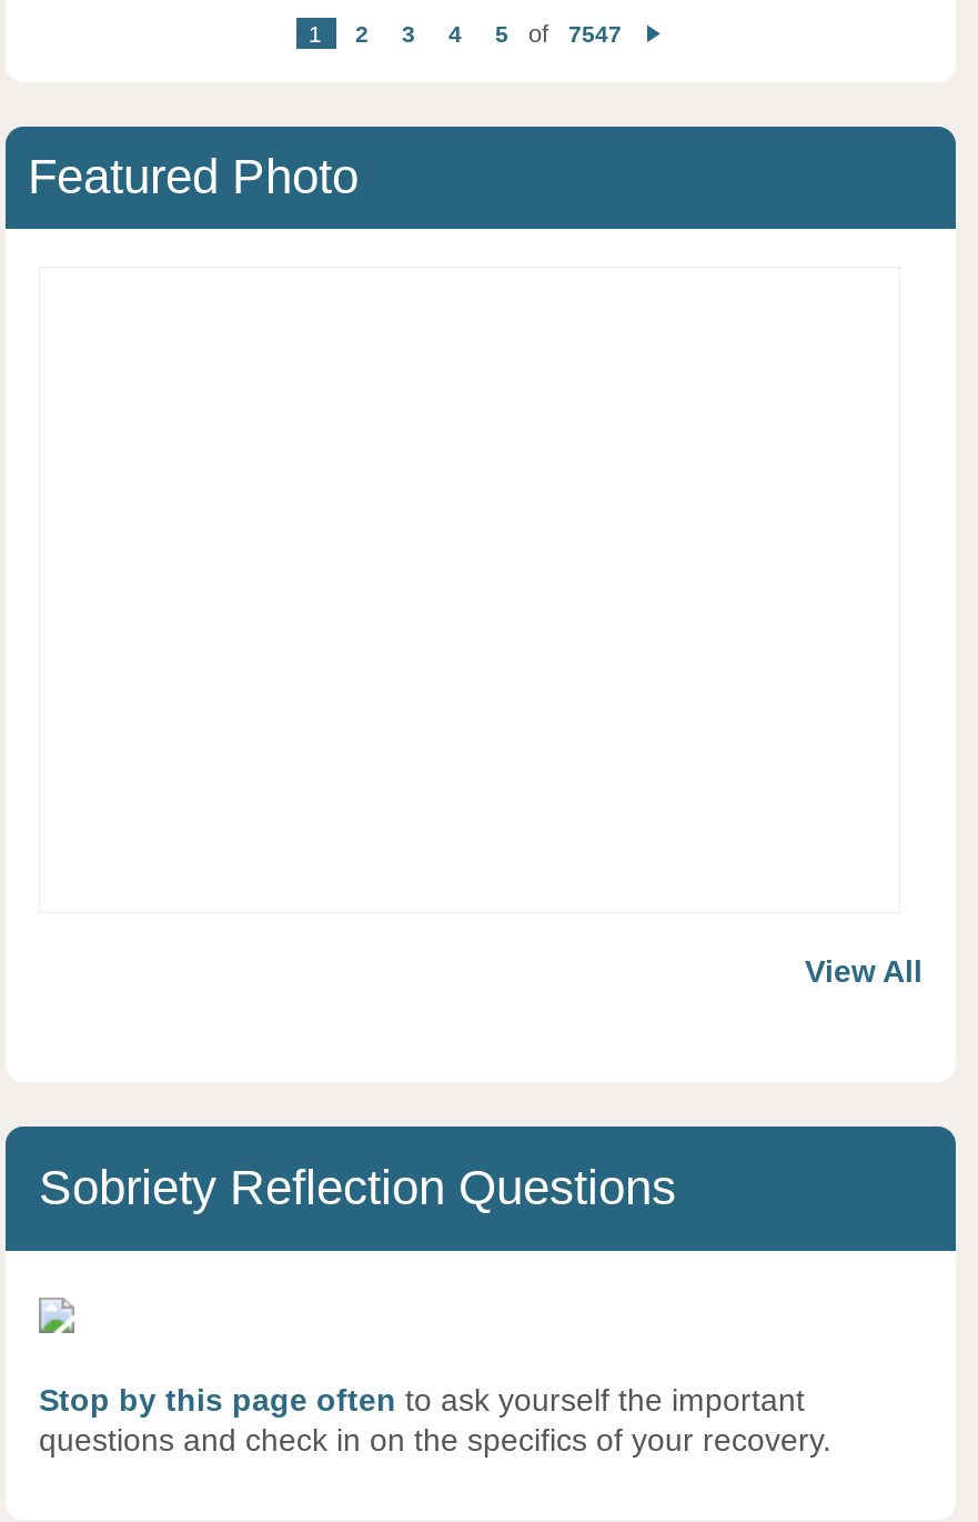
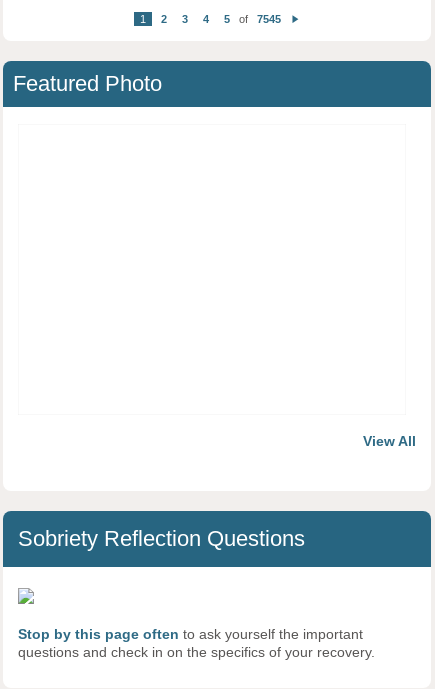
- 1 2 3 4 5 of 7547
+ 1 2 3 4 5 of 7545
